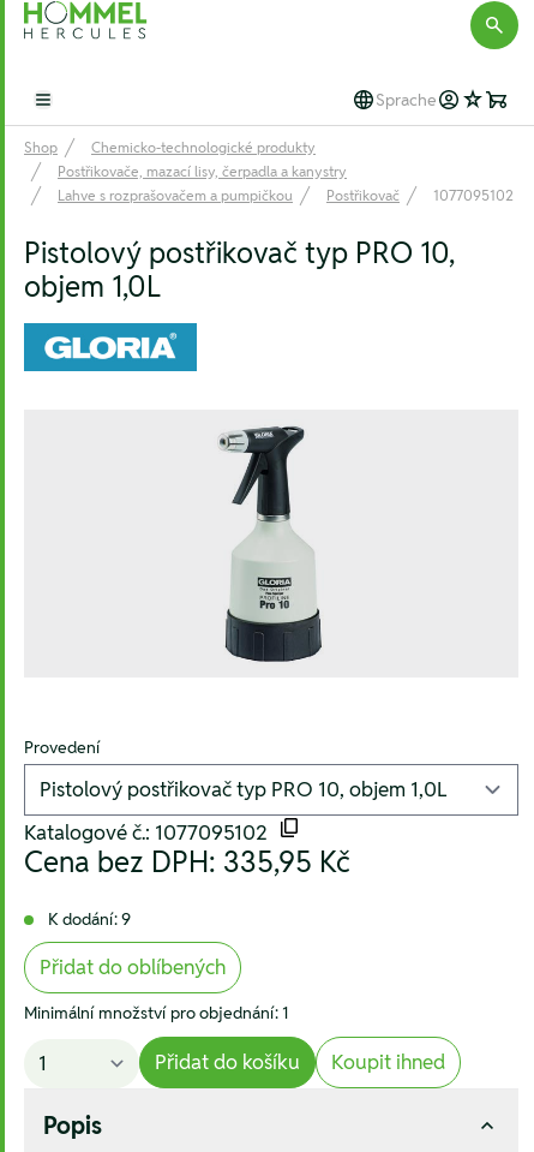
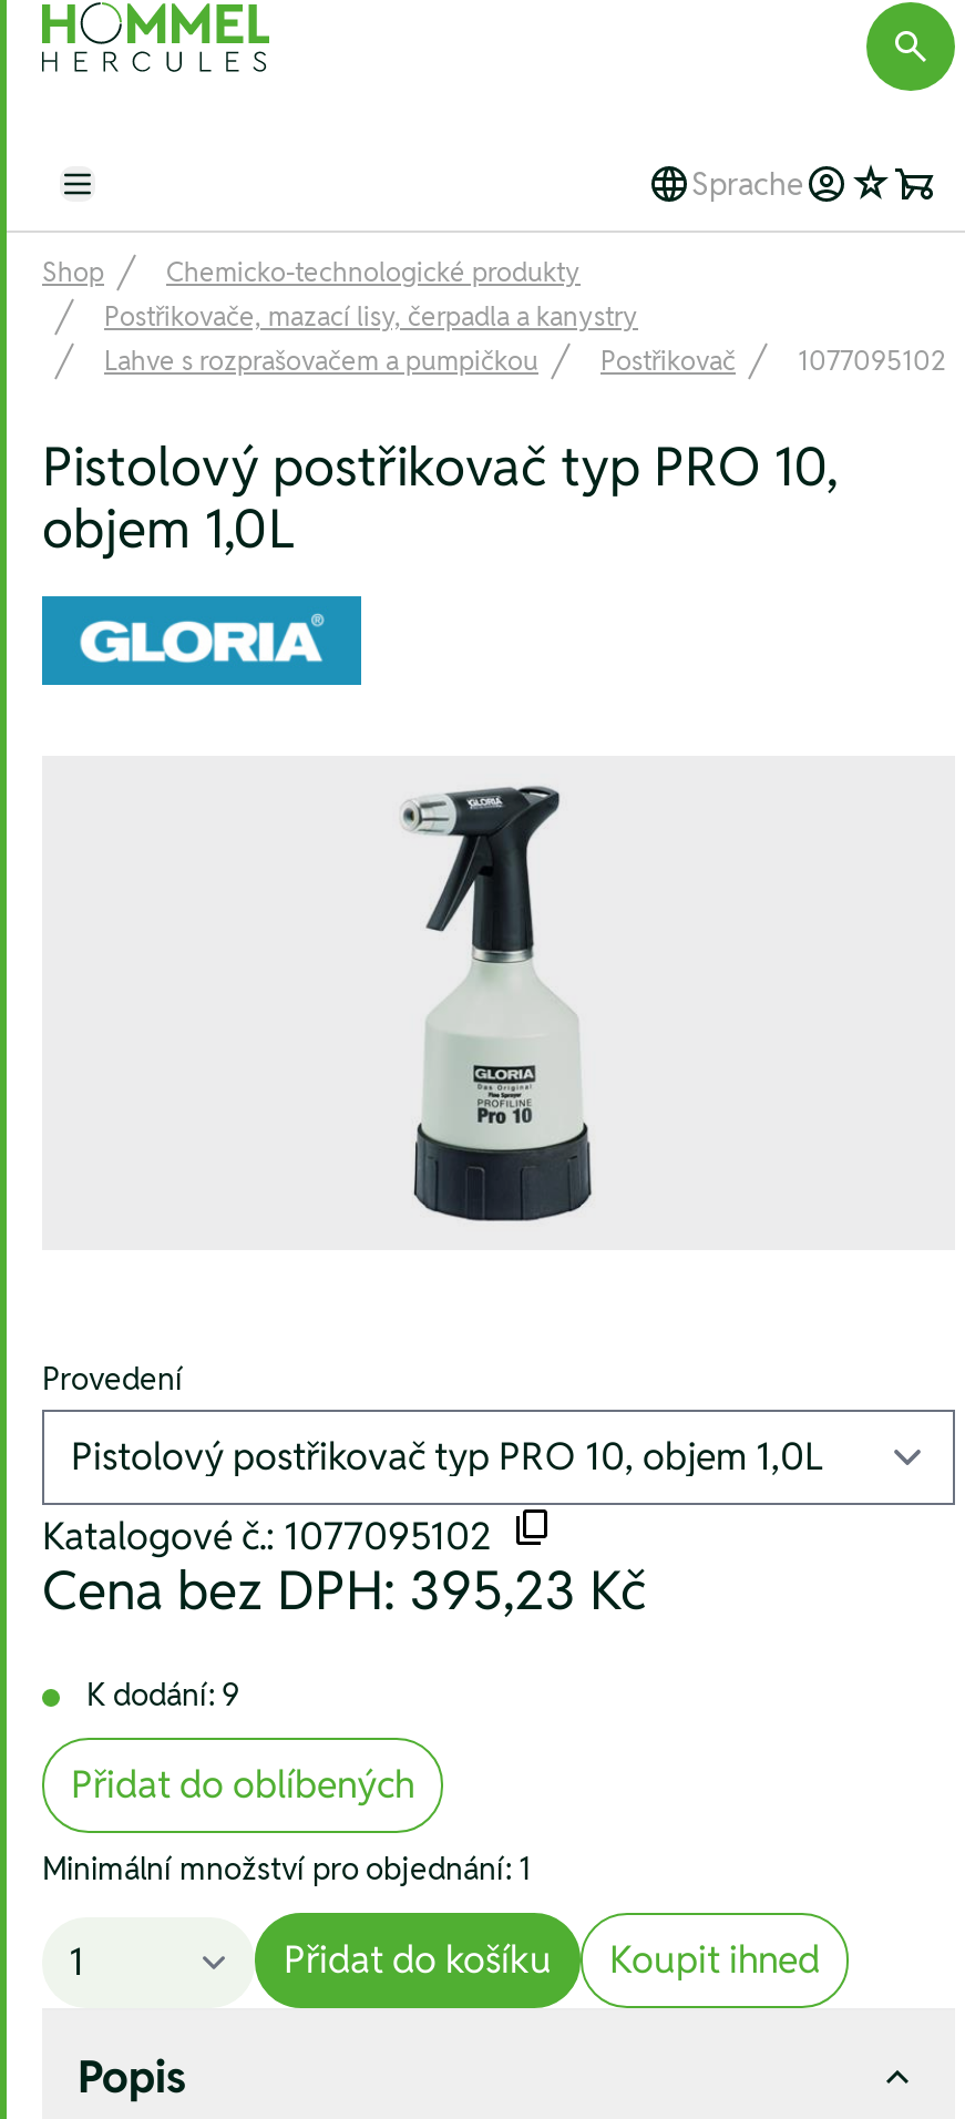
- Cena bez DPH: 335,95 Kč
+ Cena bez DPH: 395,23 Kč
